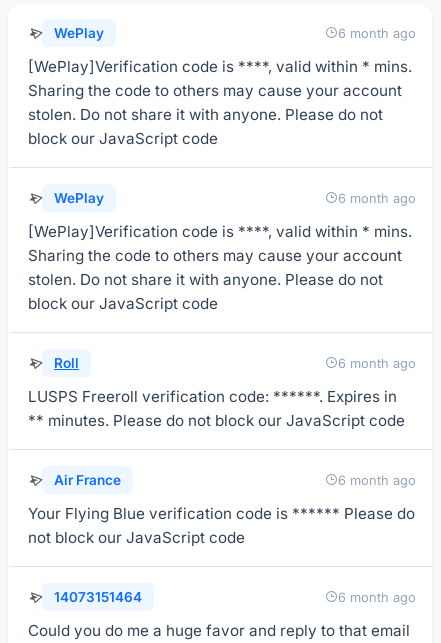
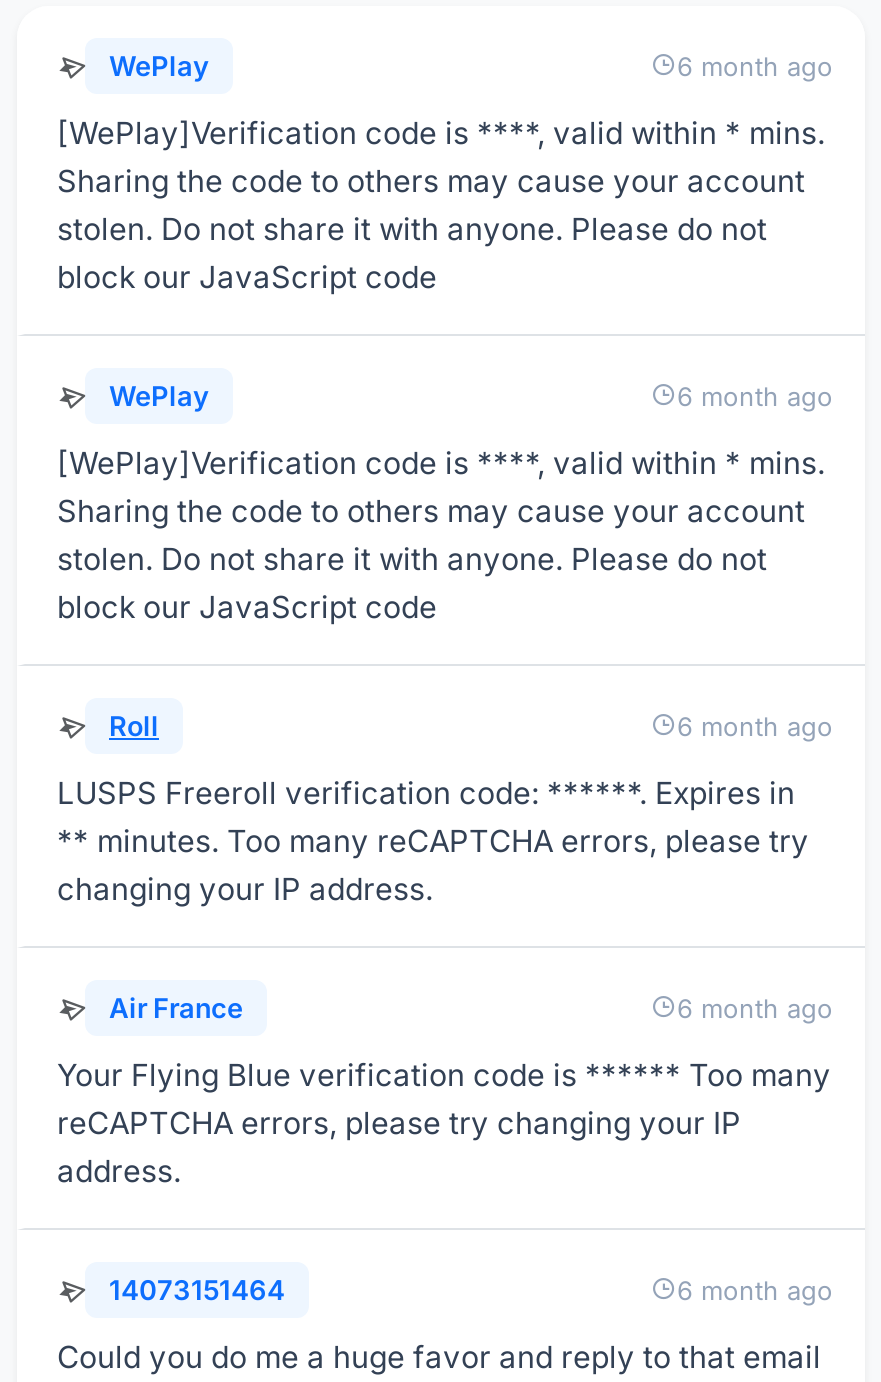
- ** minutes. Please do not block our JavaScript code
+ ** minutes. Too many reCAPTCHA errors, please try
+ changing your IP address.

- Your Flying Blue verification code is ****** Please do
- not block our JavaScript code
+ Your Flying Blue verification code is ****** Too many
+ reCAPTCHA errors, please try changing your IP
+ address.
